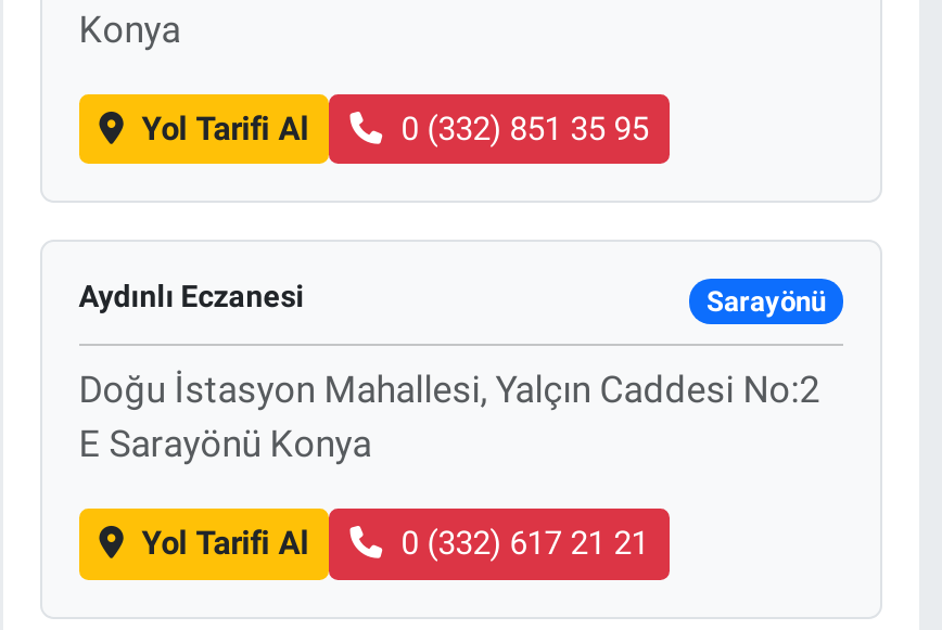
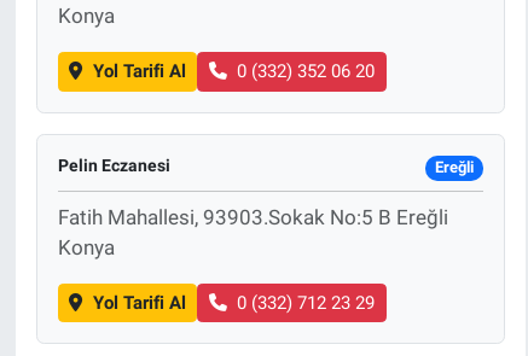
- 0 (332) 851 35 95
+ 0 (332) 352 06 20

- Aydınlı Eczanesi
- Sarayönü
+ Pelin Eczanesi
+ Ereğli

- Doğu İstasyon Mahallesi, Yalçın Caddesi No:2
- E Sarayönü Konya
+ Fatih Mahallesi, 93903.Sokak No:5 B Ereğli
+ Konya

- 0 (332) 617 21 21
+ 0 (332) 712 23 29
